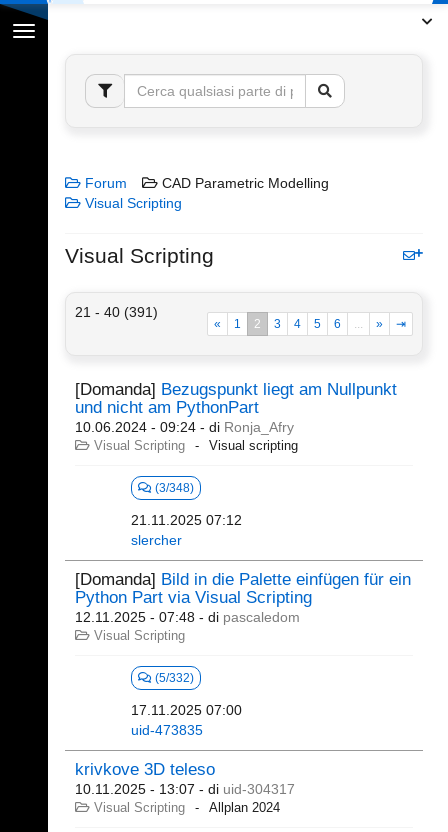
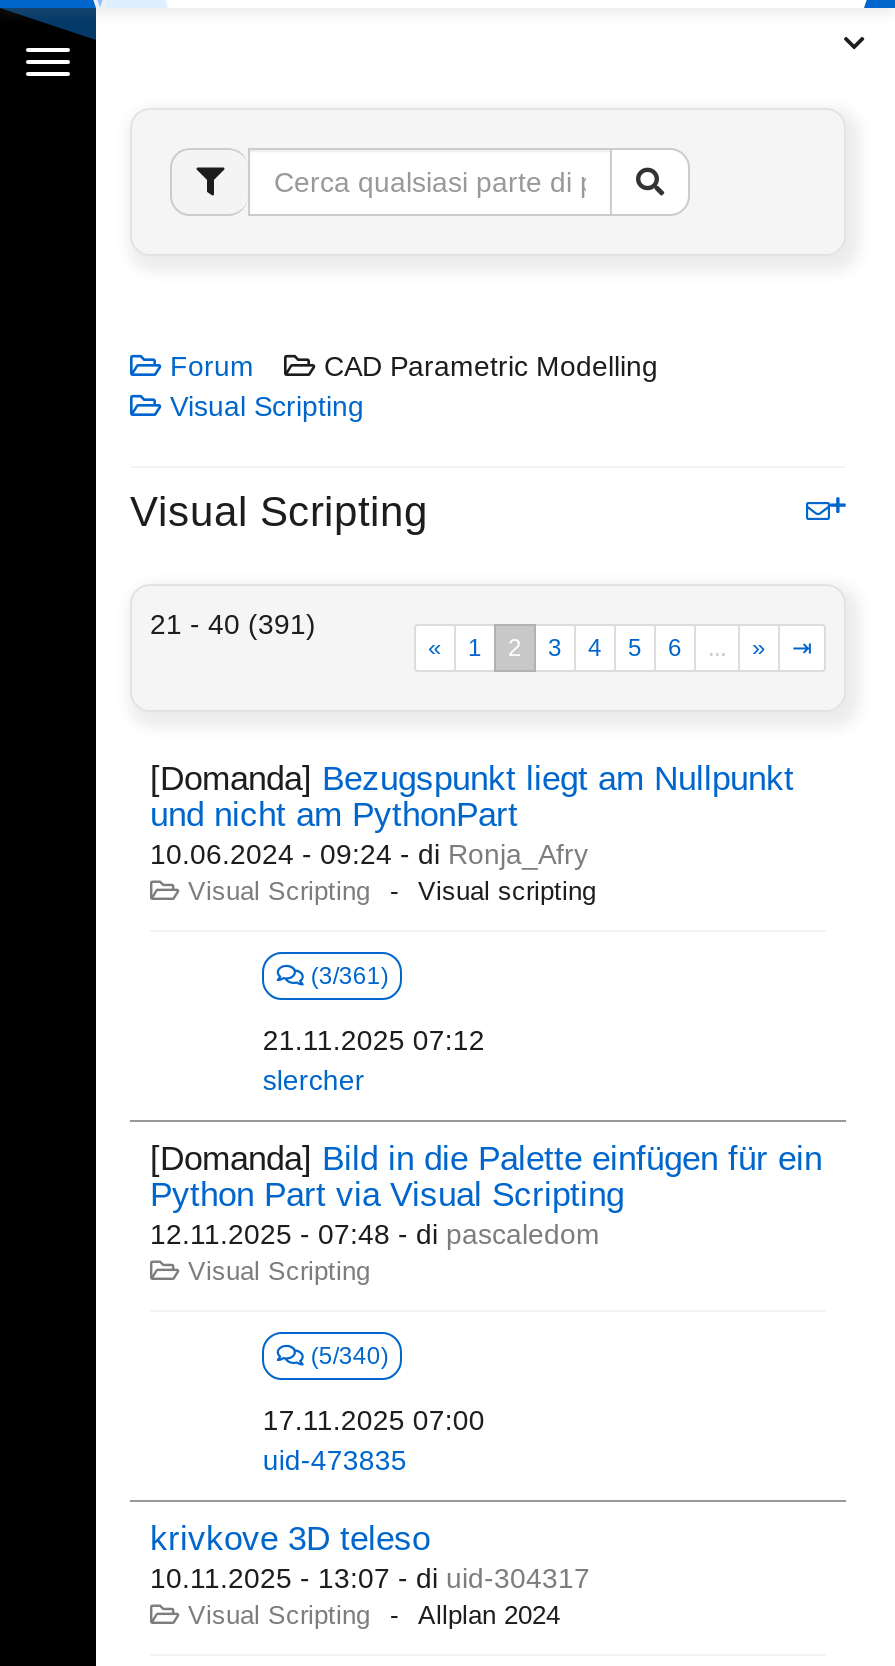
- (3/348)
+ (3/361)

- (5/332)
+ (5/340)
